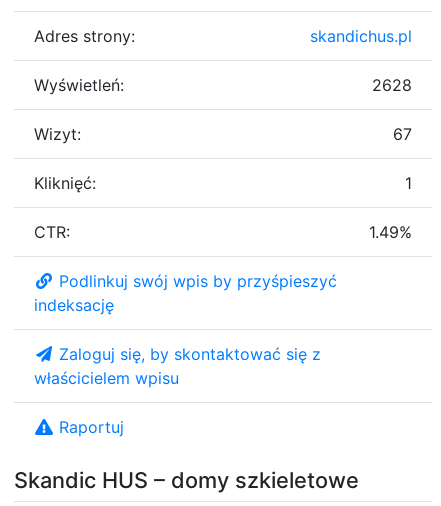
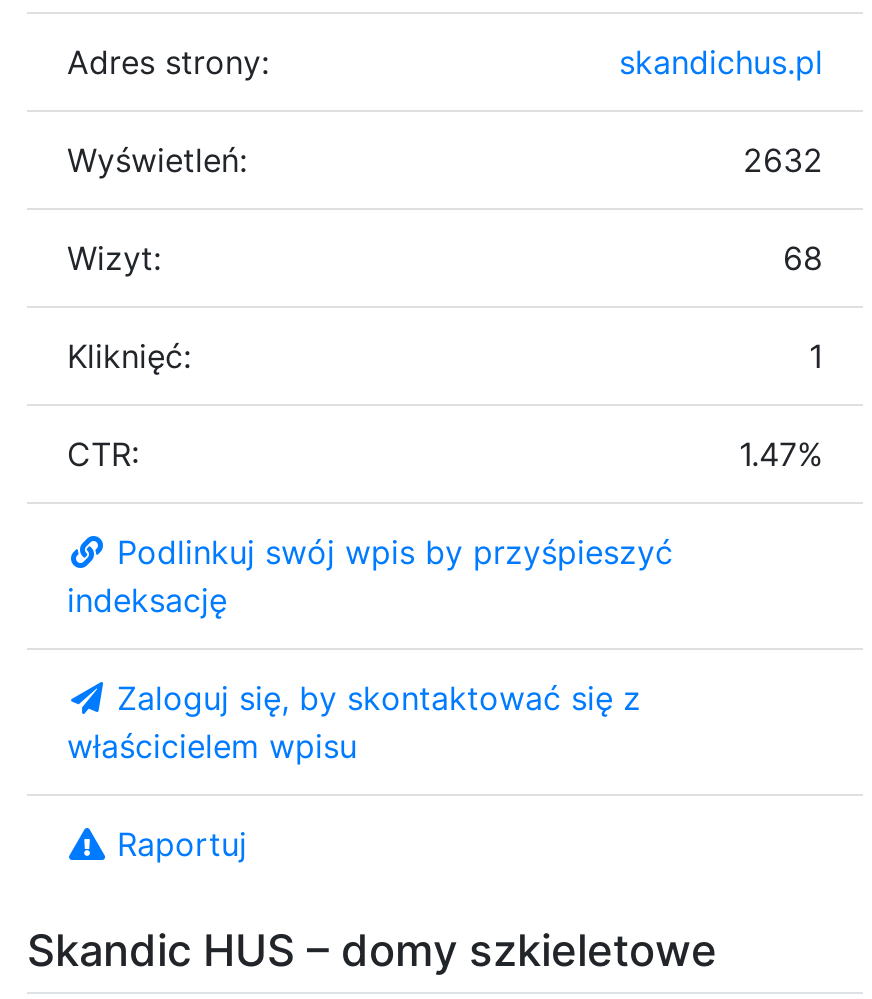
- 2628
+ 2632

- 67
+ 68

- 1.49%
+ 1.47%
